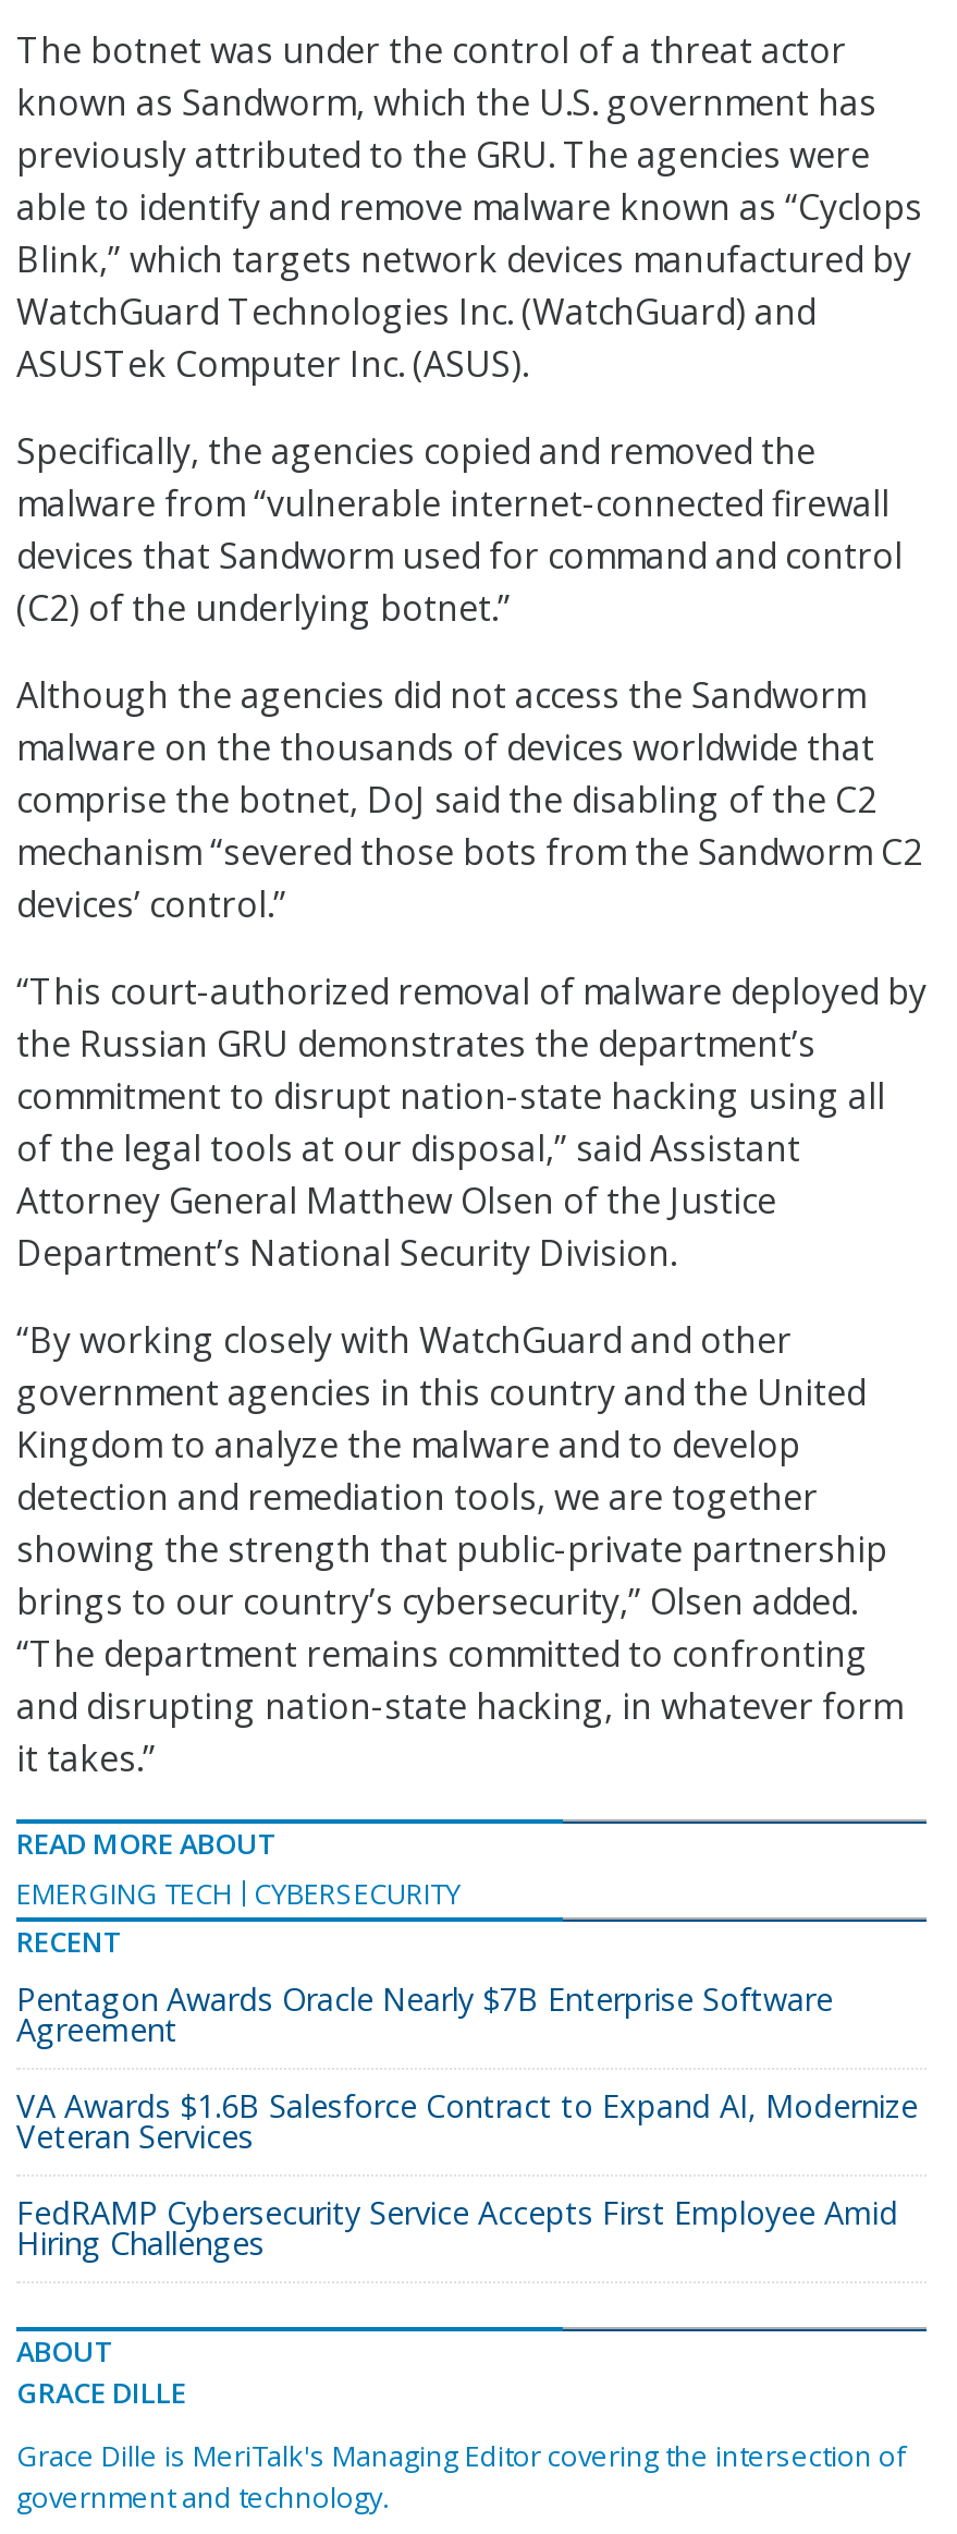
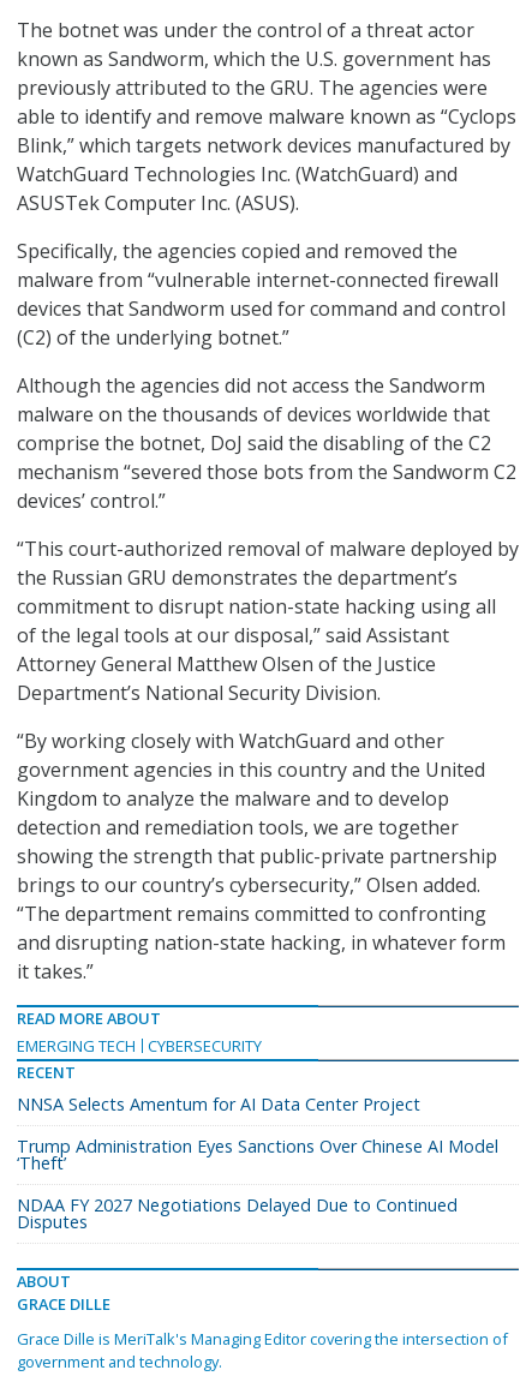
- Pentagon Awards Oracle Nearly $7B Enterprise Software
- Agreement
+ NNSA Selects Amentum for AI Data Center Project

- VA Awards $1.6B Salesforce Contract to Expand AI, Modernize
- Veteran Services
+ Trump Administration Eyes Sanctions Over Chinese AI Model
+ ‘Theft’

- FedRAMP Cybersecurity Service Accepts First Employee Amid
- Hiring Challenges
+ NDAA FY 2027 Negotiations Delayed Due to Continued
+ Disputes
